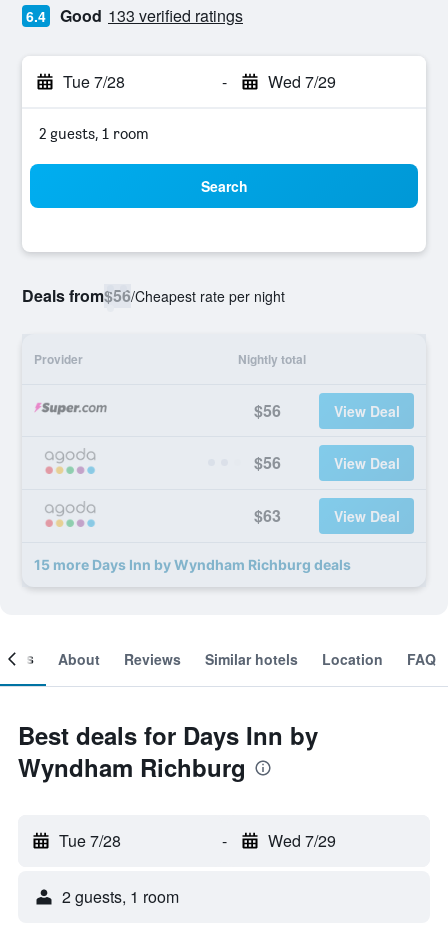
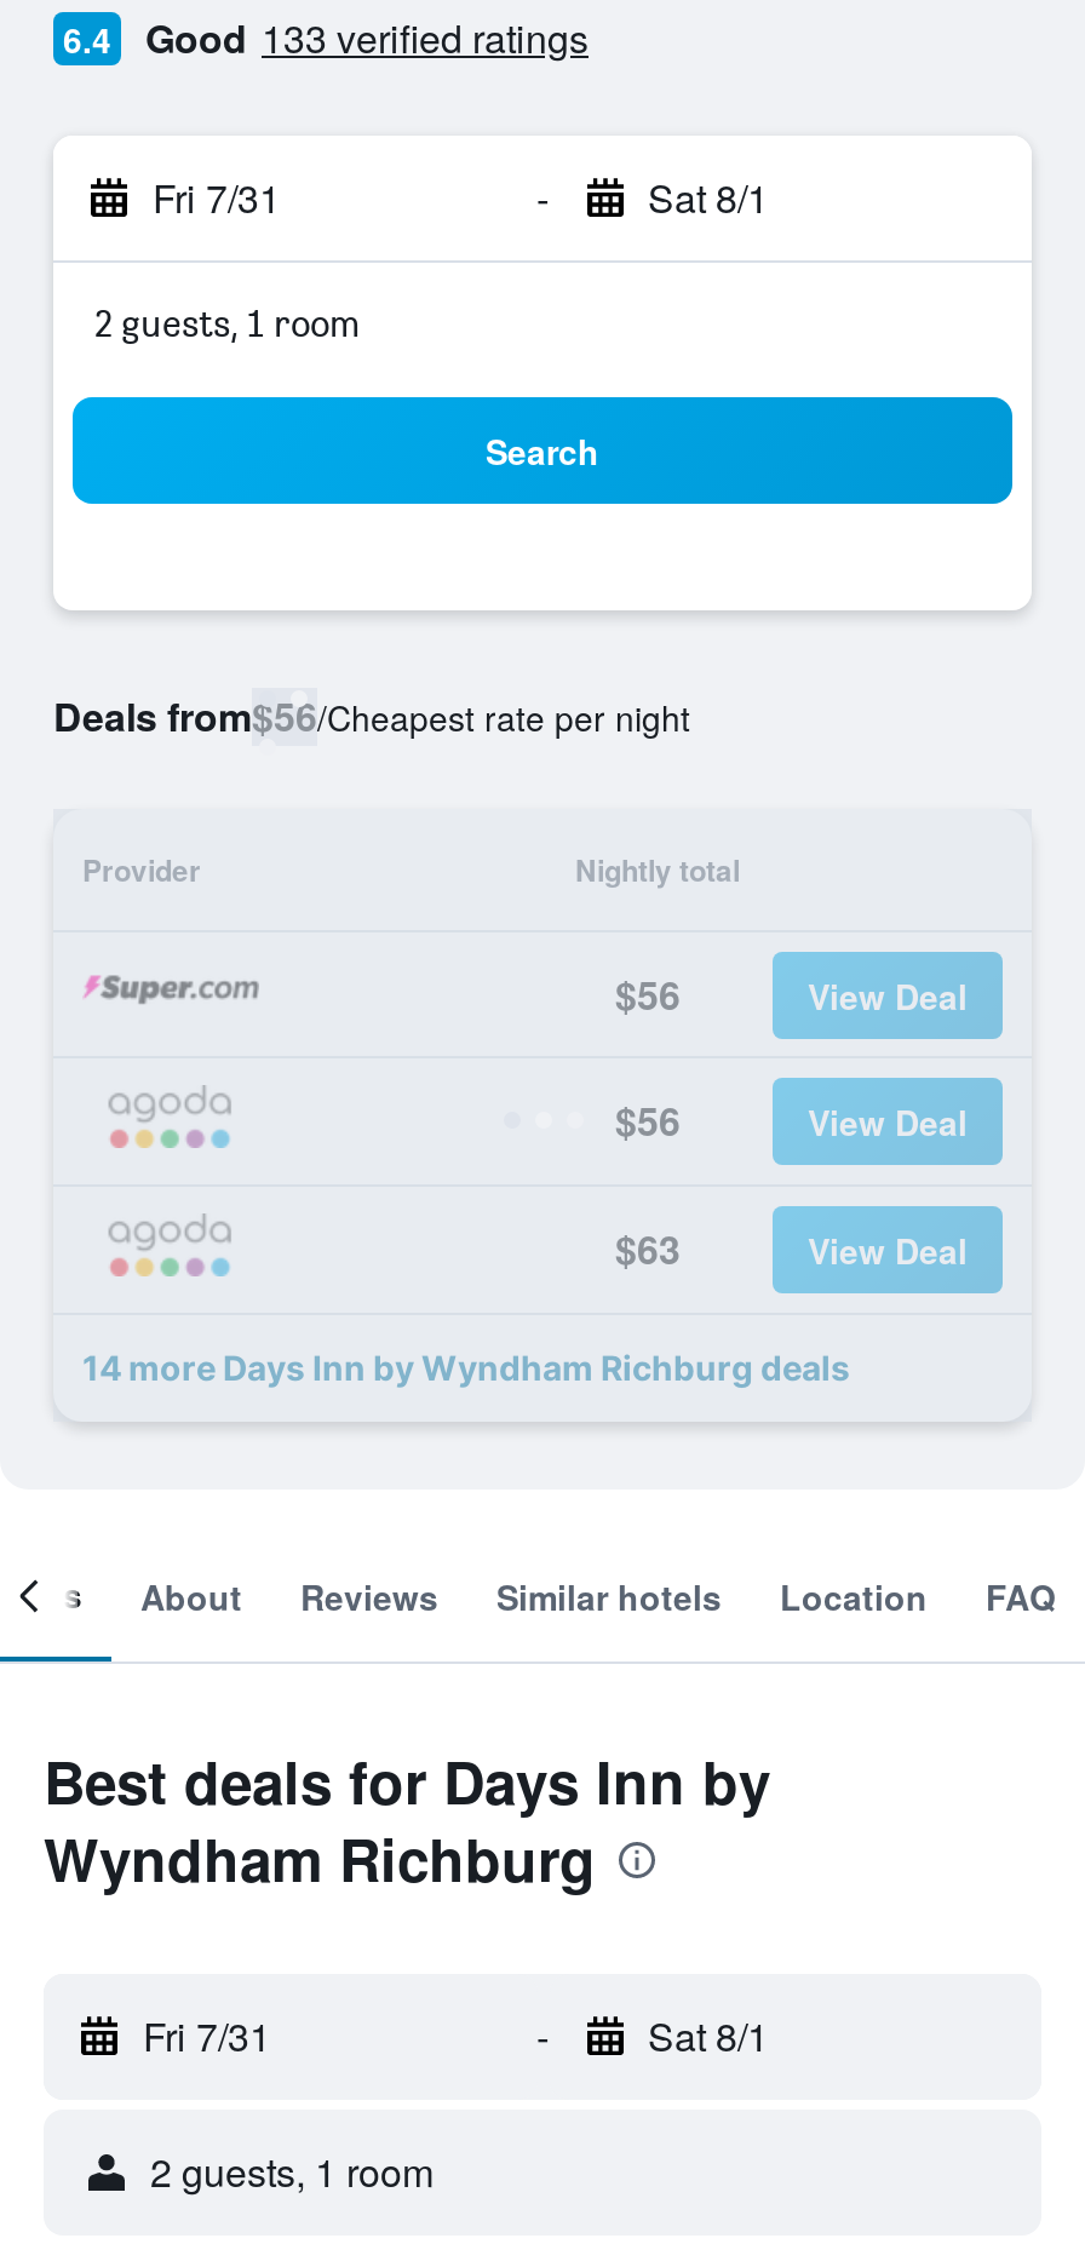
- Tue 7/28
+ Fri 7/31

- Wed 7/29
+ Sat 8/1

- 15 more Days Inn by Wyndham Richburg deals
+ 14 more Days Inn by Wyndham Richburg deals

- Tue 7/28
+ Fri 7/31

- Wed 7/29
+ Sat 8/1
